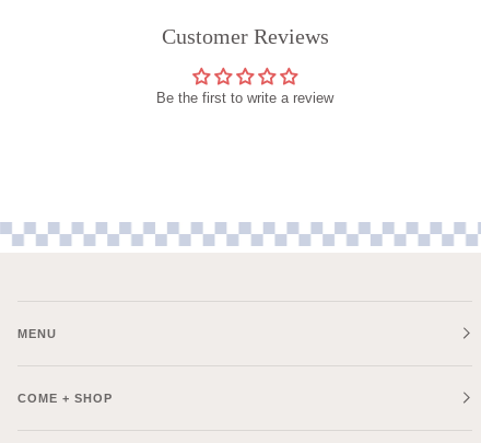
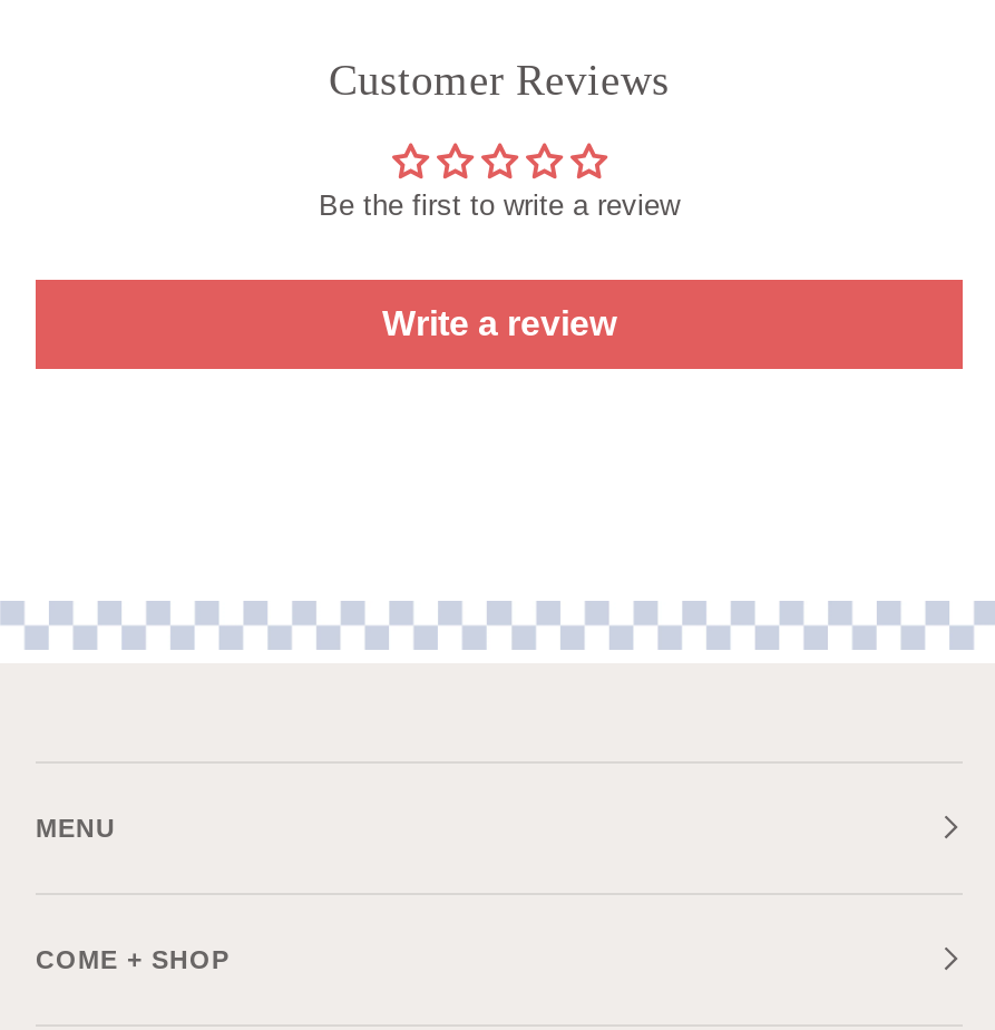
+ Write a review
